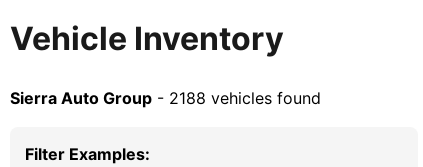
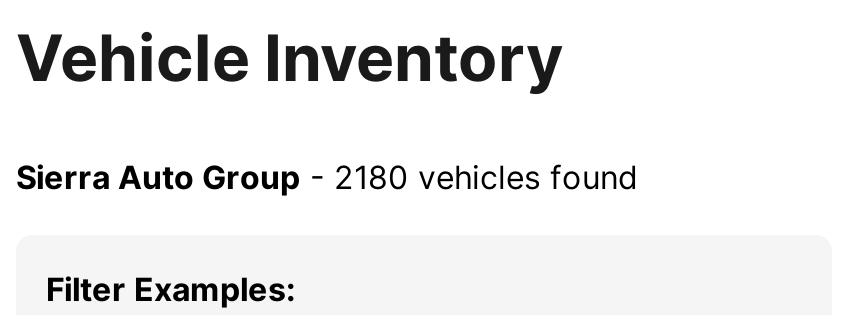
- Sierra Auto Group - 2188 vehicles found
+ Sierra Auto Group - 2180 vehicles found
